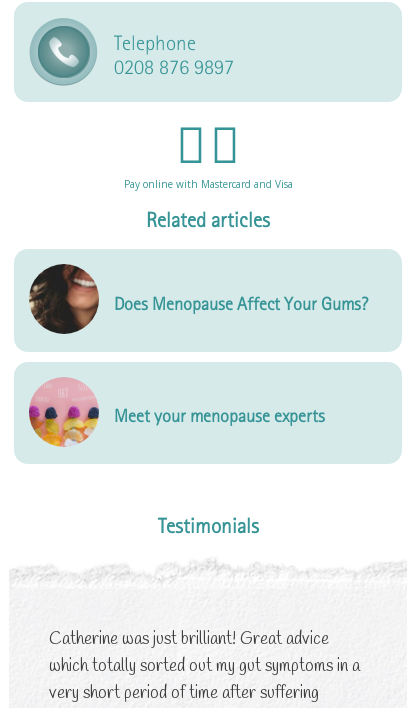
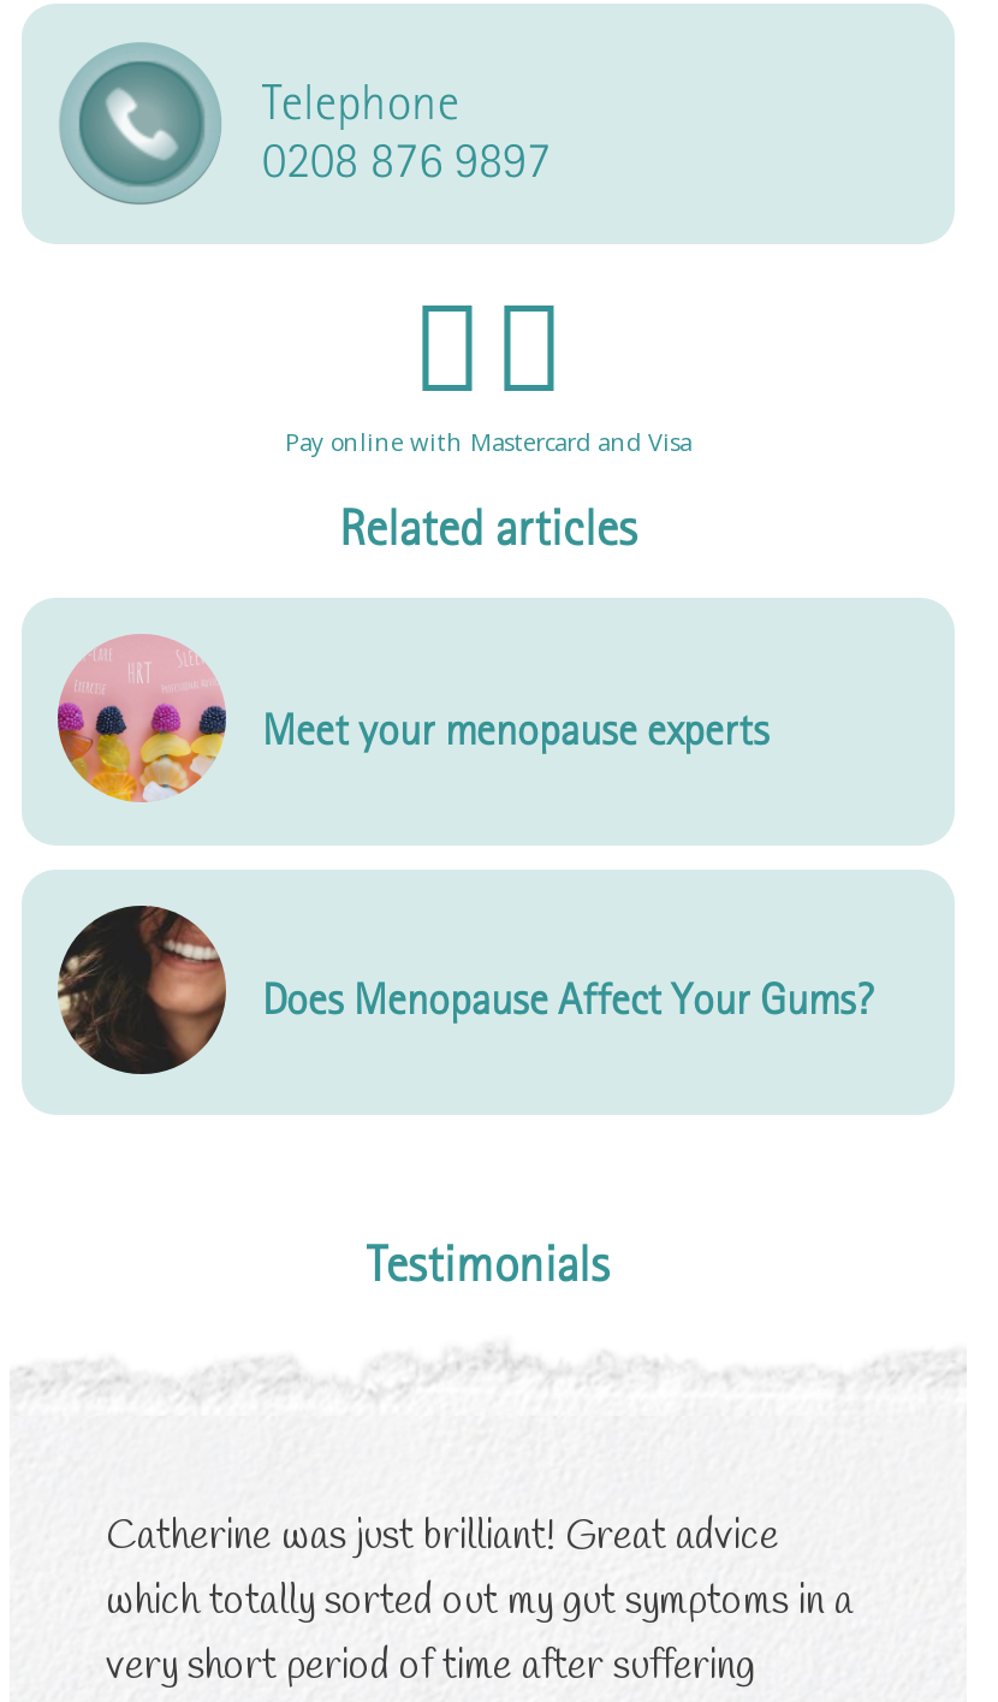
moved down: [image] | Does Menopause Affect Your Gums?

moved up: [image] | Meet your menopause experts
